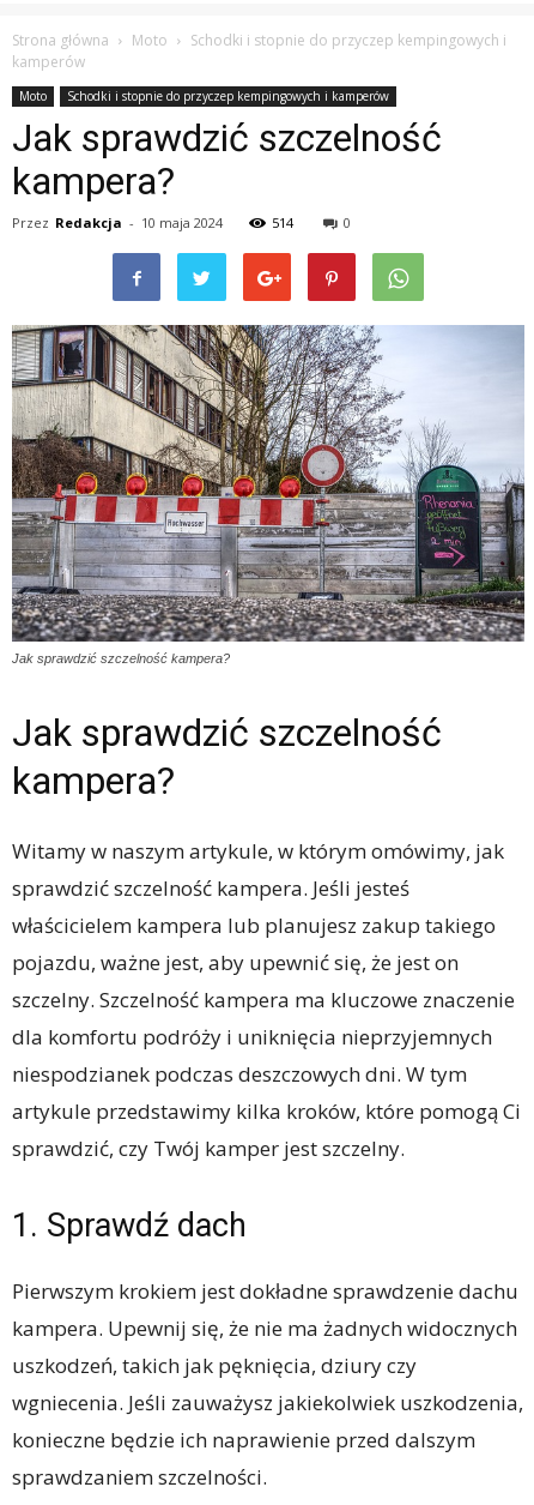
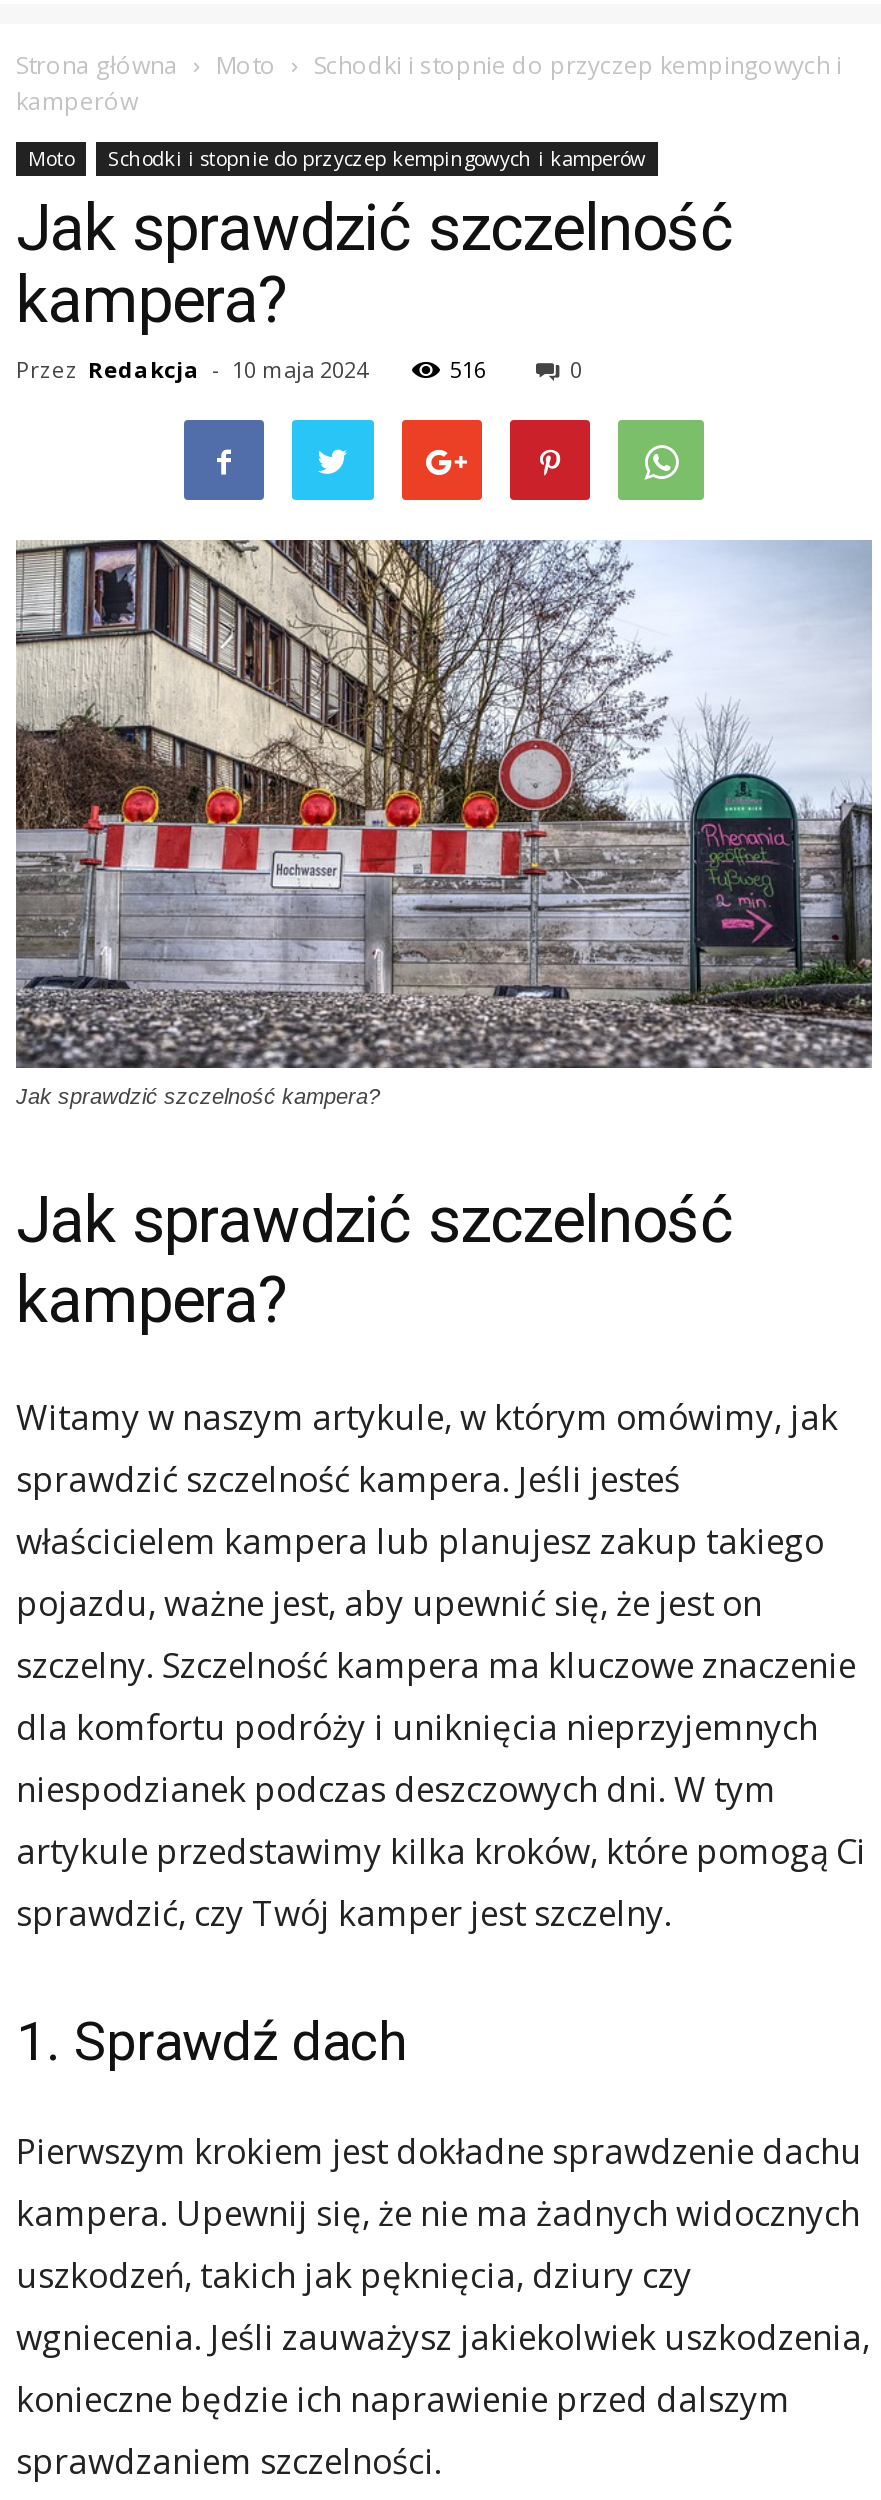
- 514
+ 516
